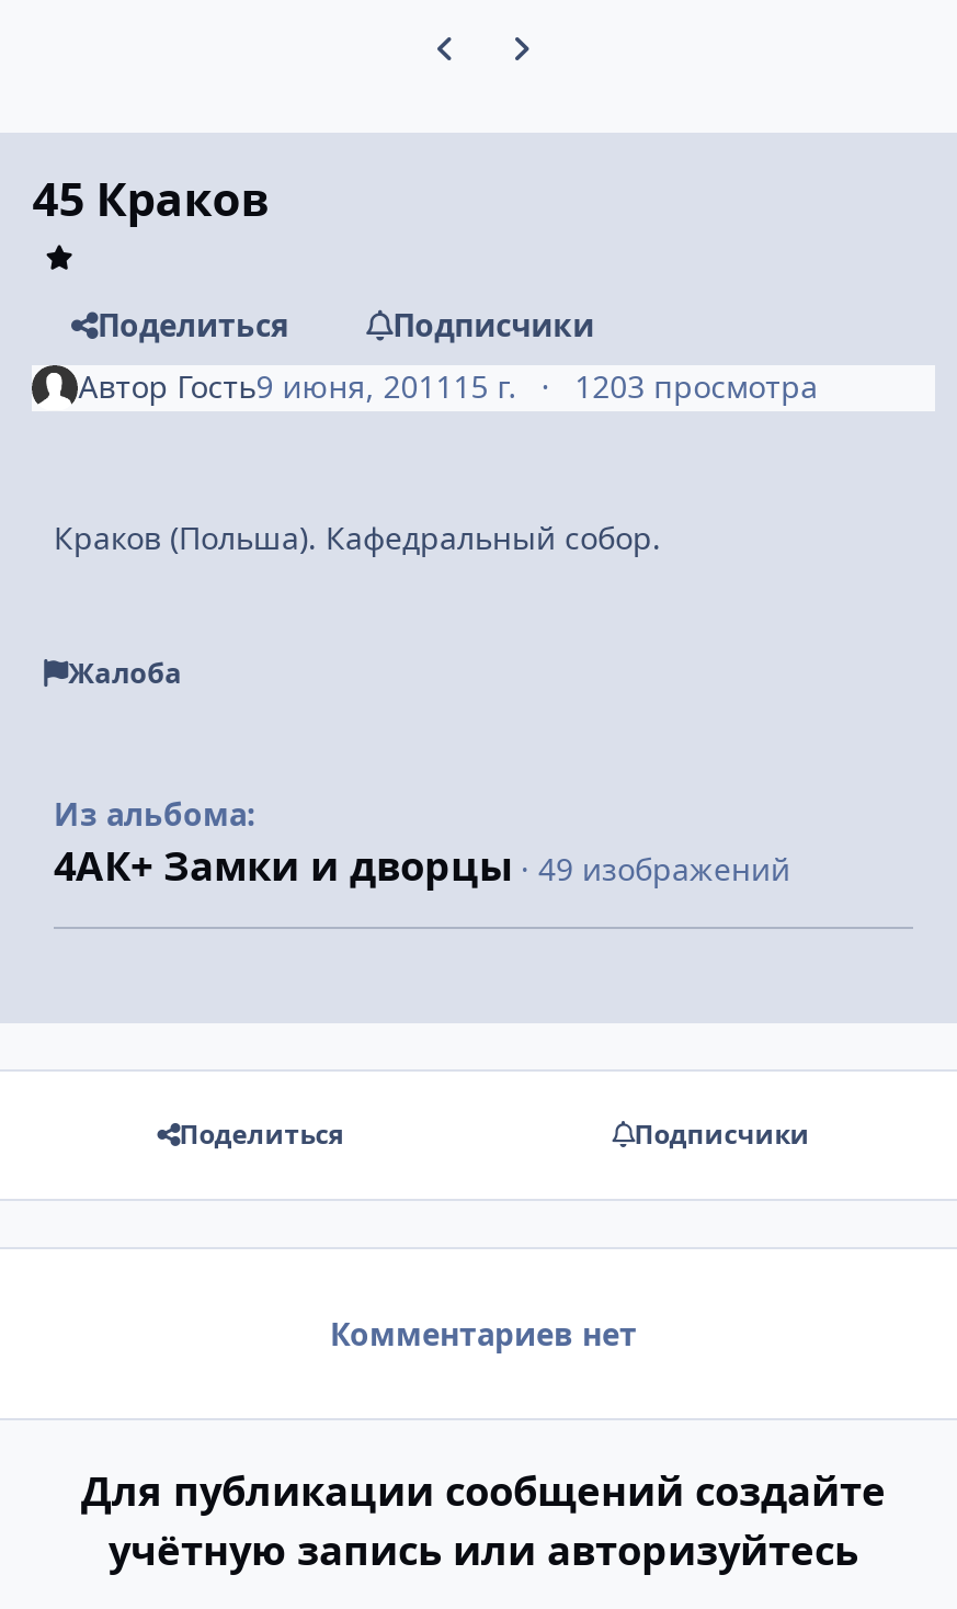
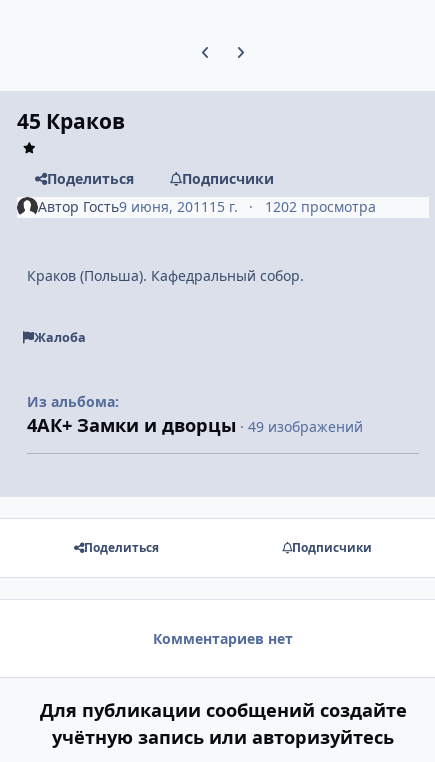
- Автор Гость9 июня, 2011 15 г. 1203 просмотра
+ Автор Гость9 июня, 2011 15 г. 1202 просмотра
